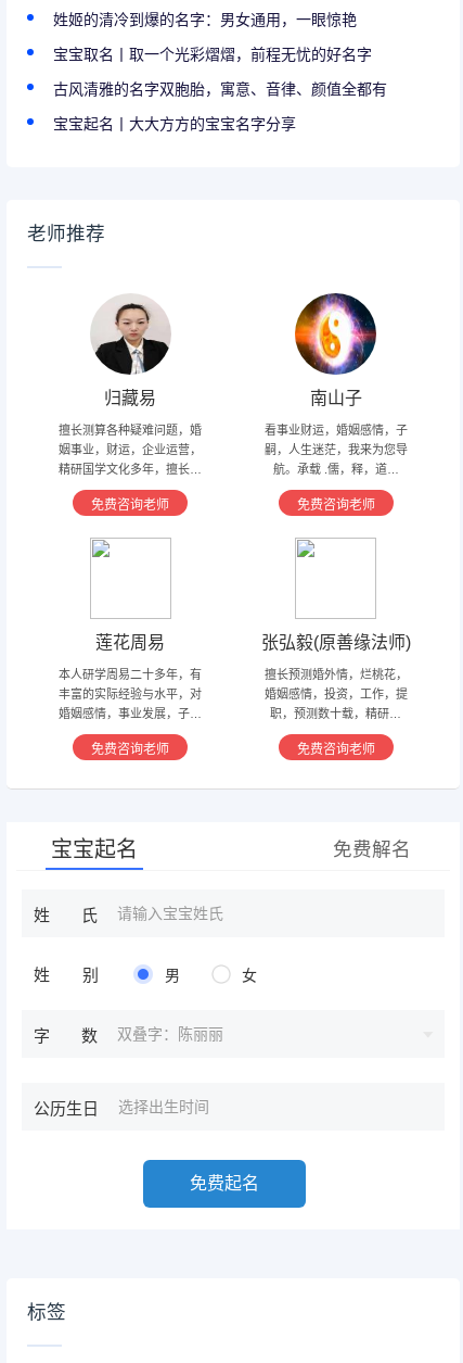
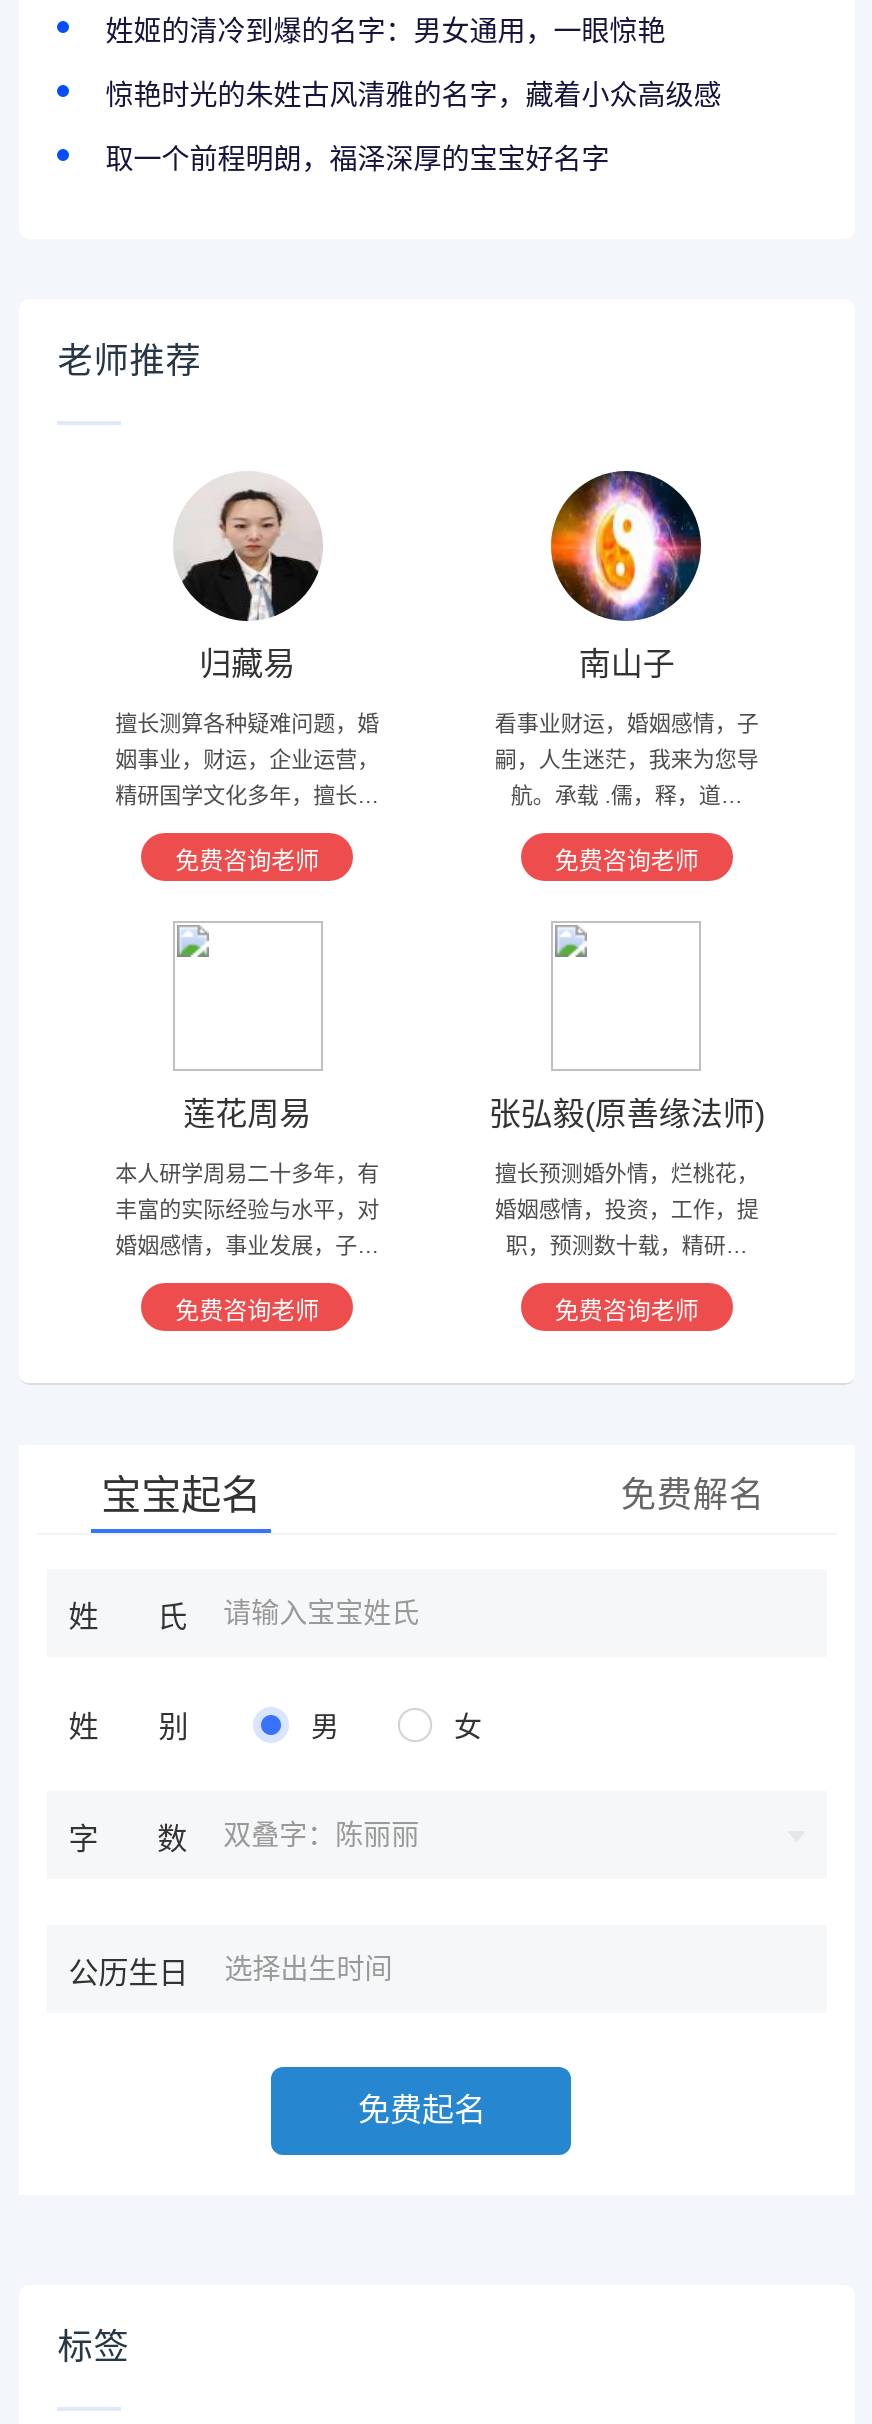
- 宝宝取名丨取一个光彩熠熠，前程无忧的好名字
- 古风清雅的名字双胞胎，寓意、音律、颜值全都有
- 宝宝起名丨大大方方的宝宝名字分享
+ 惊艳时光的朱姓古风清雅的名字，藏着小众高级感
+ 取一个前程明朗，福泽深厚的宝宝好名字
